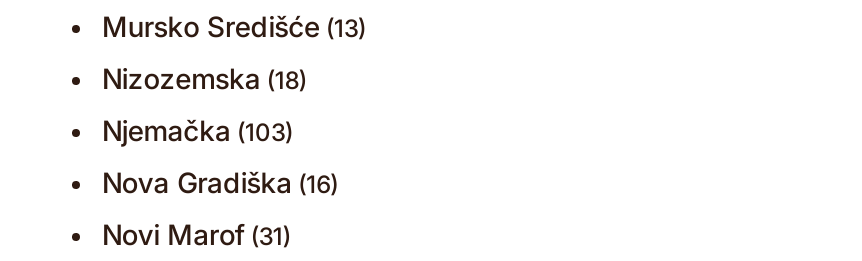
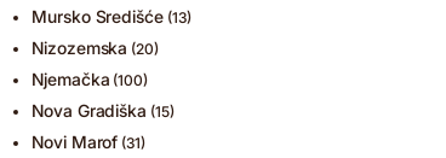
- Nizozemska (18)
+ Nizozemska (20)

- Njemačka (103)
+ Njemačka (100)

- Nova Gradiška (16)
+ Nova Gradiška (15)
